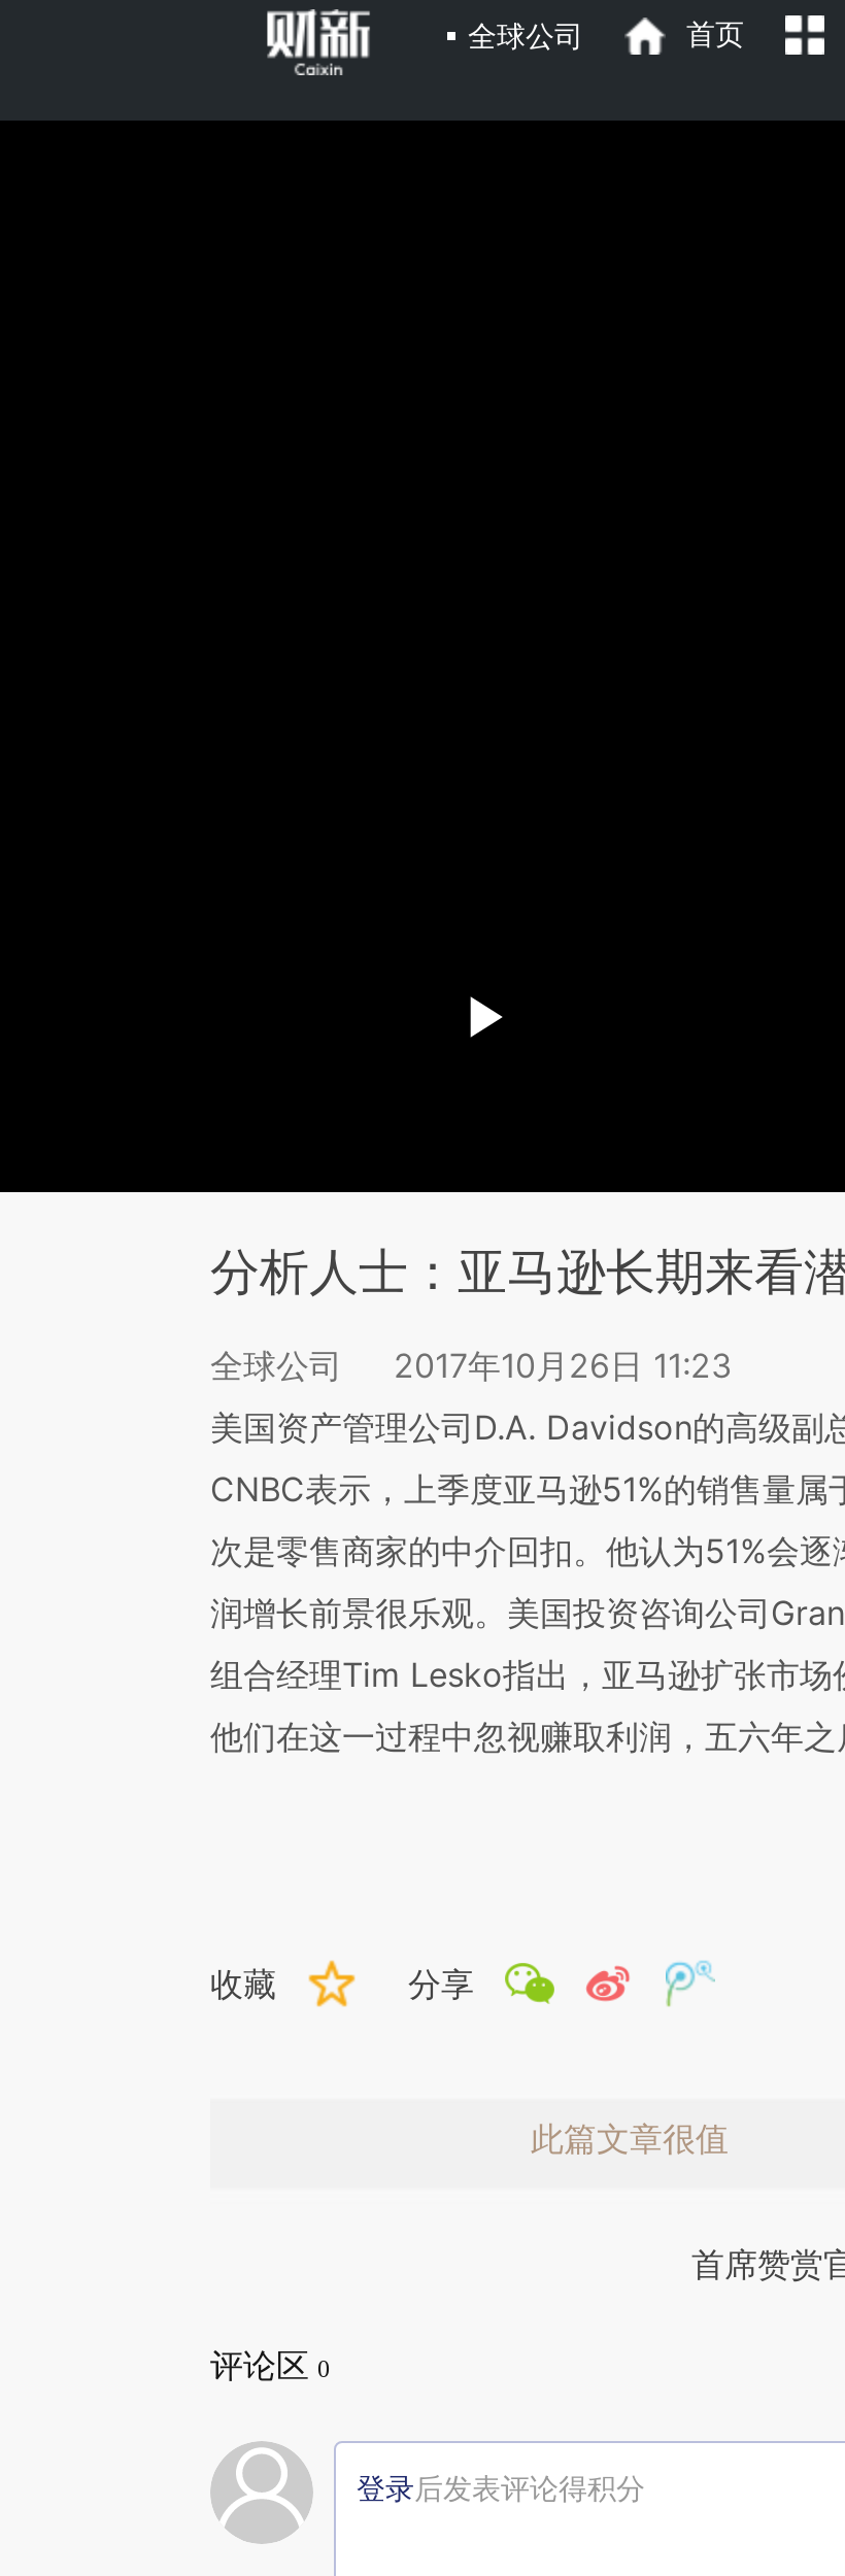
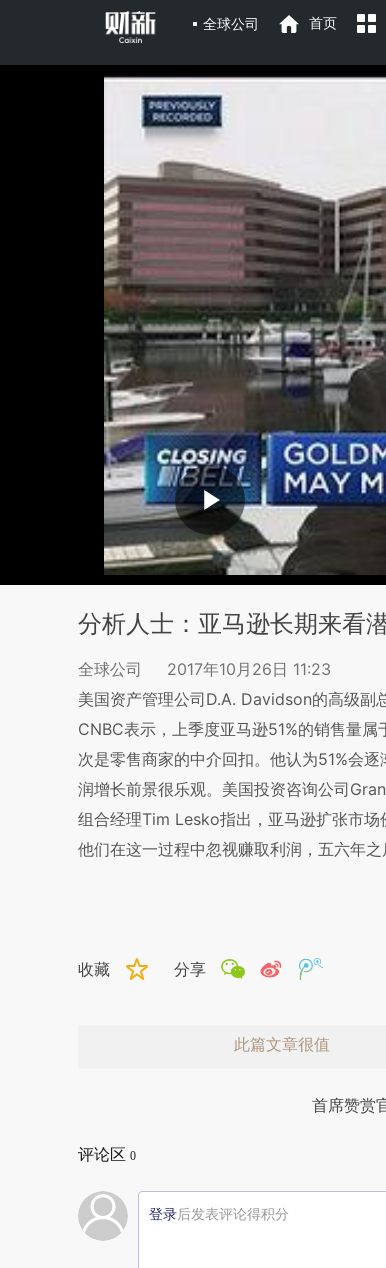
+ [image]
